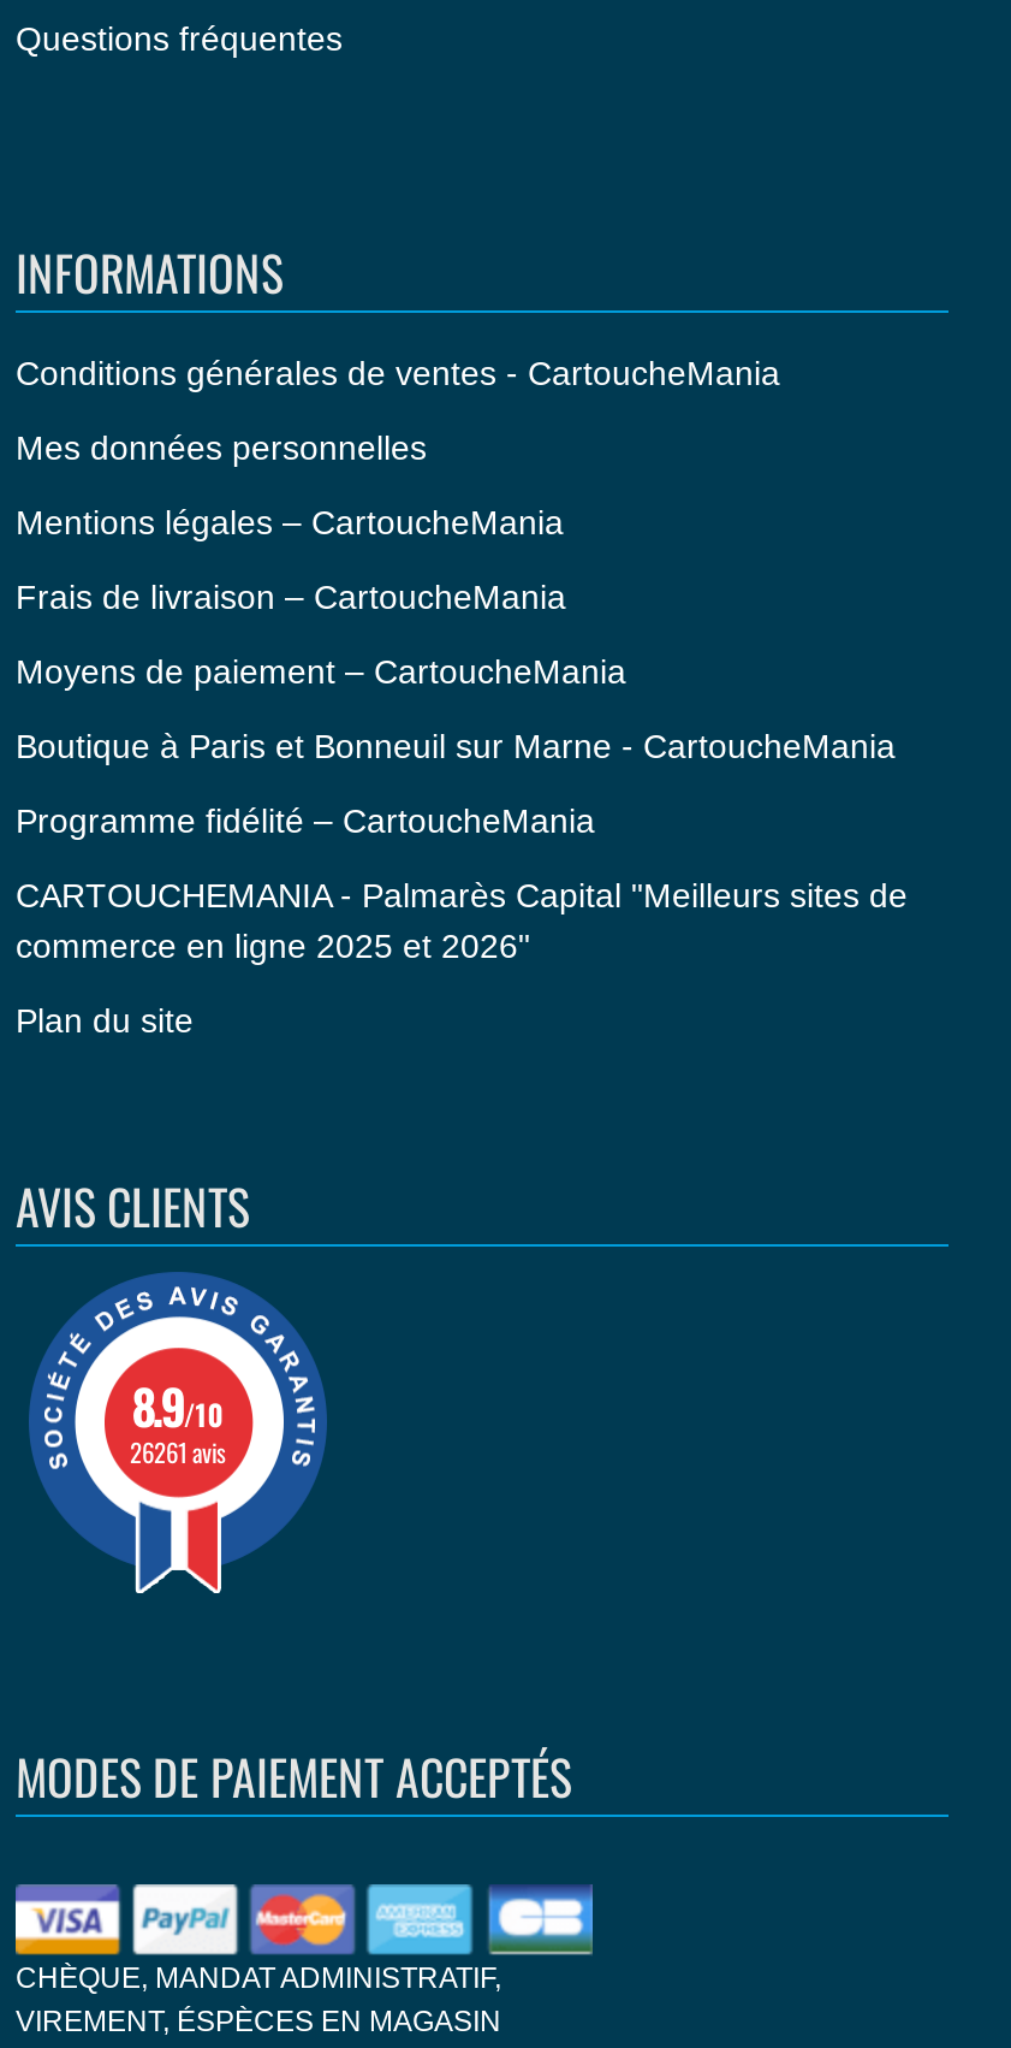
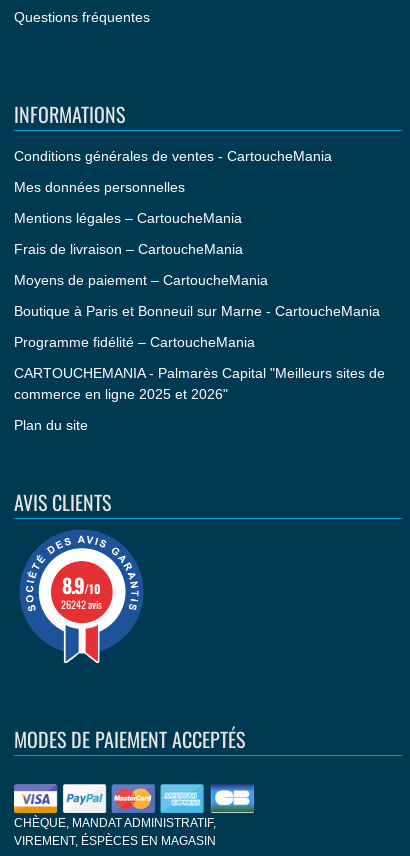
- 26261 avis
+ 26242 avis
